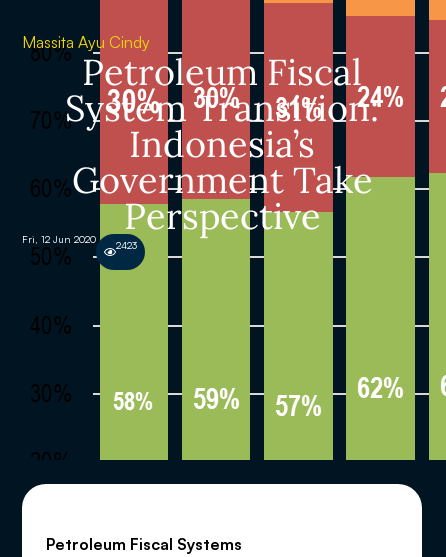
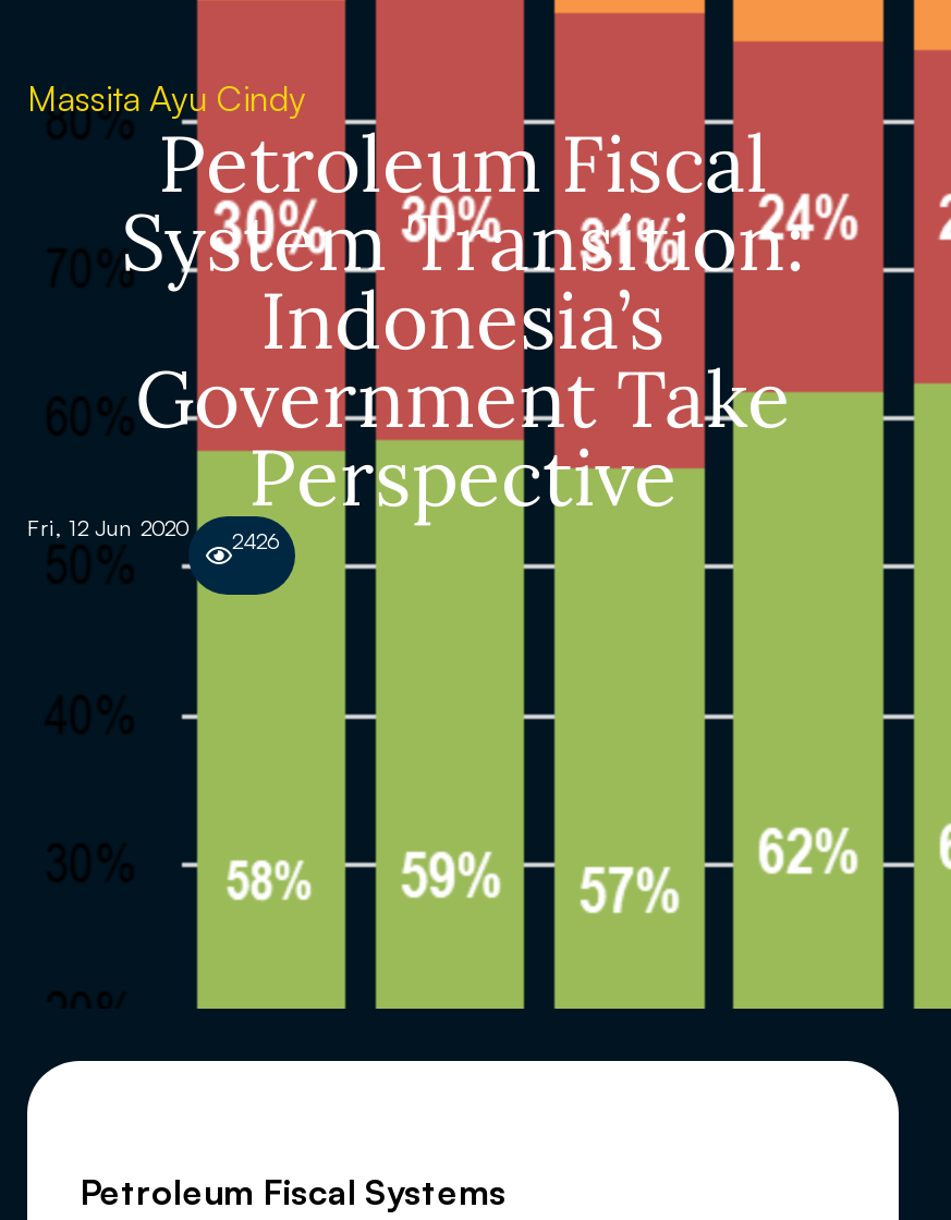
- Fri, 12 Jun 2020 2423
+ Fri, 12 Jun 2020 2426
